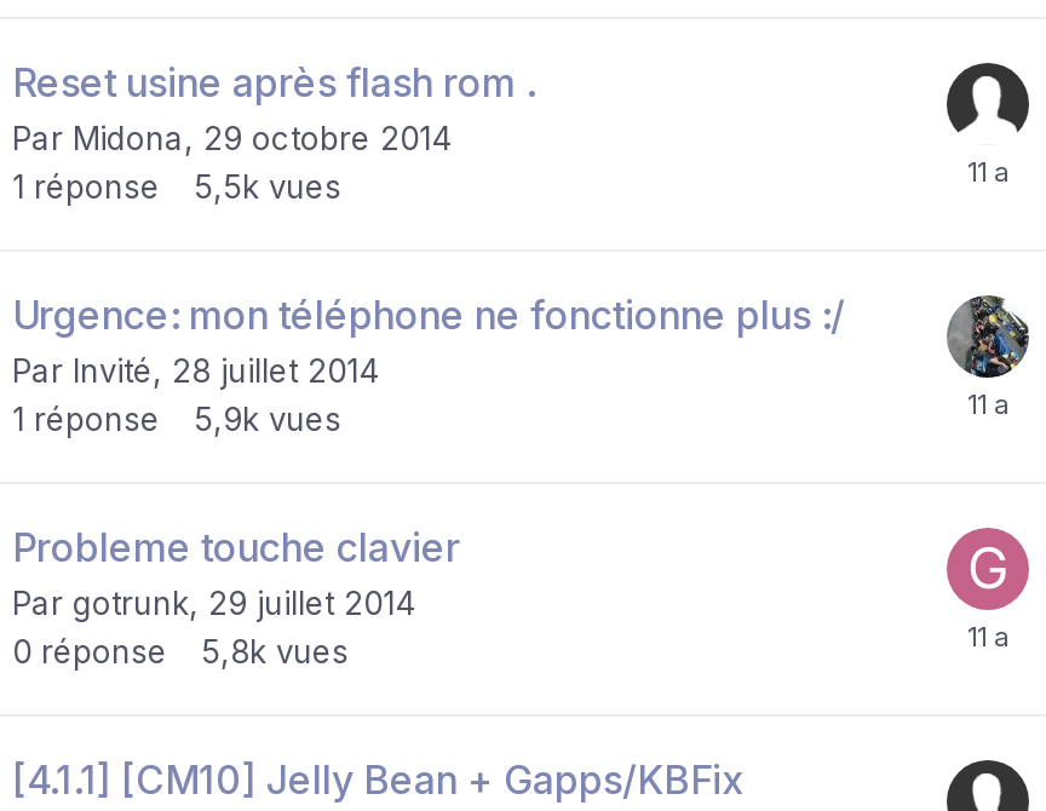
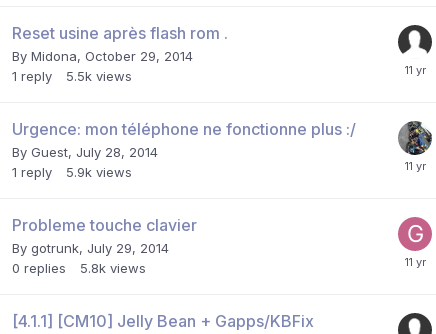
- Par Midona, 29 octobre 2014
- 1 réponse
- 5,5k vues
+ By Midona, October 29, 2014
+ 1 reply
+ 5.5k views

- Par Invité, 28 juillet 2014
- 1 réponse
- 5,9k vues
+ By Guest, July 28, 2014
+ 1 reply
+ 5.9k views

- Par gotrunk, 29 juillet 2014
- 0 réponse
- 5,8k vues
+ By gotrunk, July 29, 2014
+ 0 replies
+ 5.8k views
